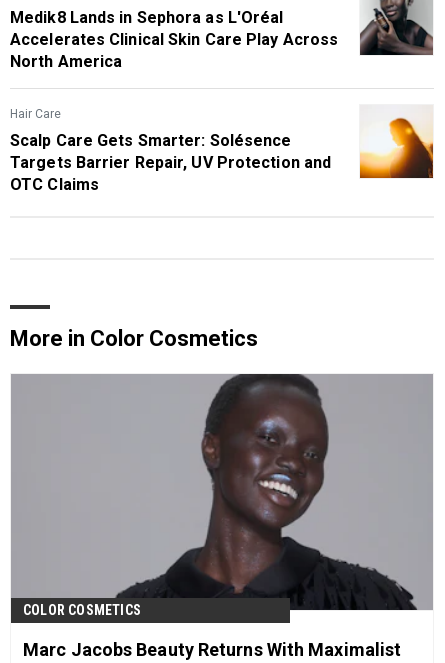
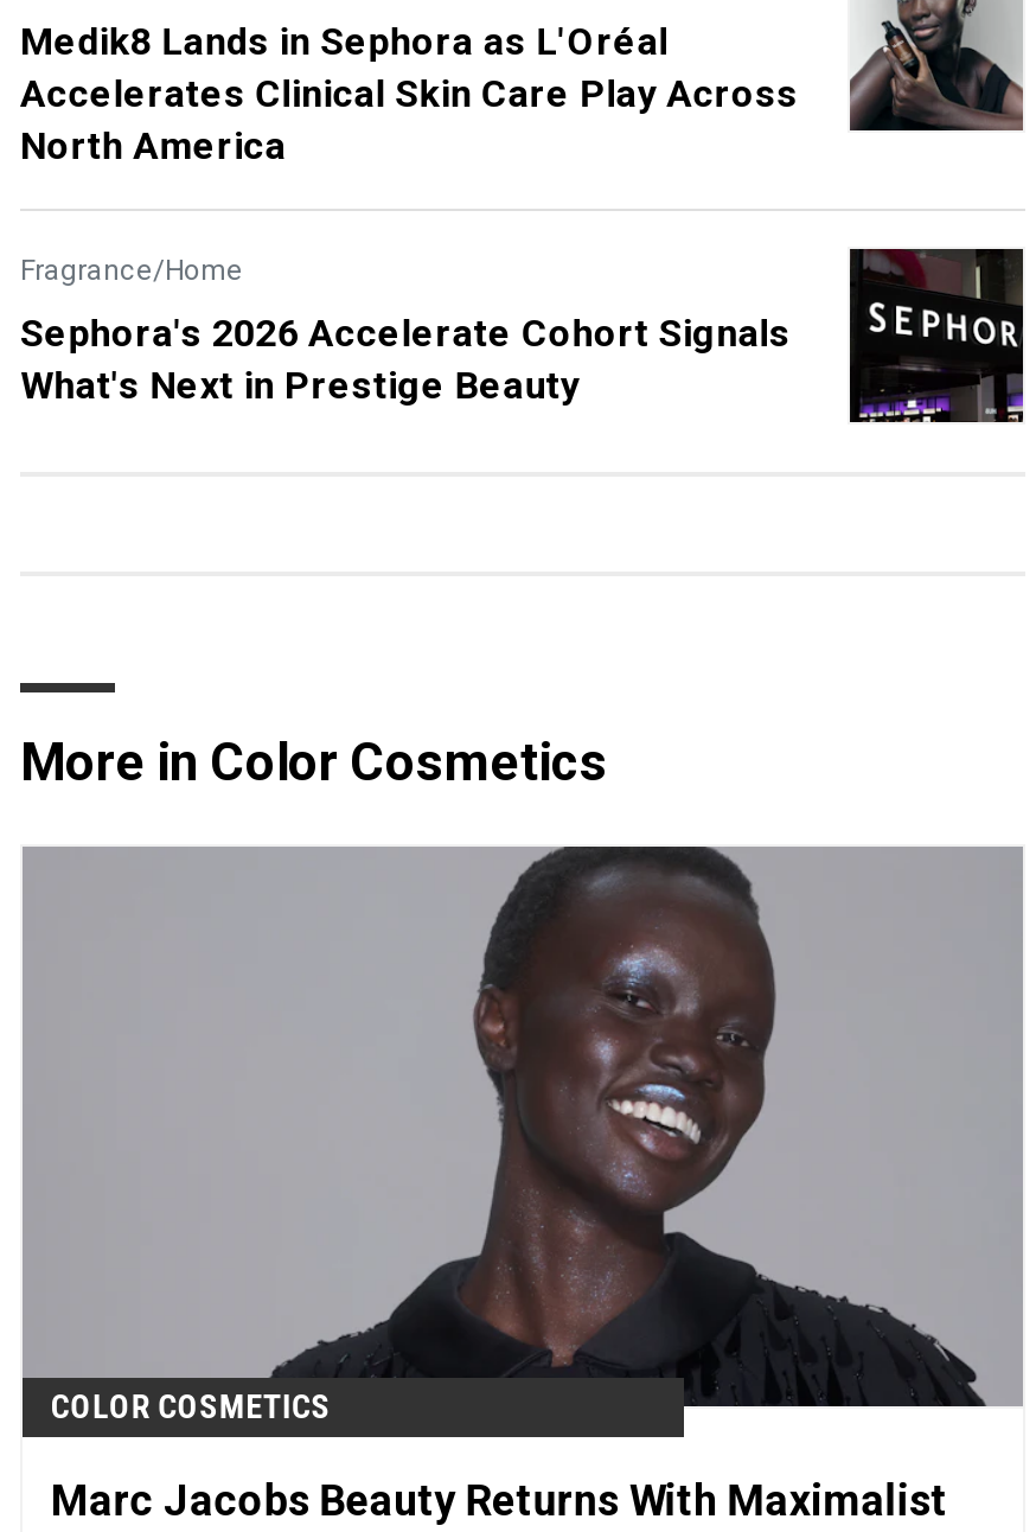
- Hair Care
+ Fragrance/Home

- [image]
- Scalp Care Gets Smarter: Solésence
- Targets Barrier Repair, UV Protection and
- OTC Claims
+ [image]
+ Sephora's 2026 Accelerate Cohort Signals
+ What's Next in Prestige Beauty
